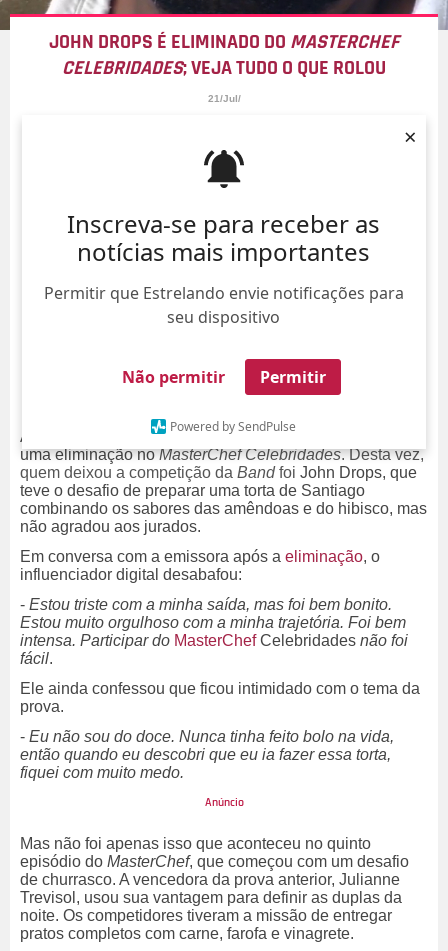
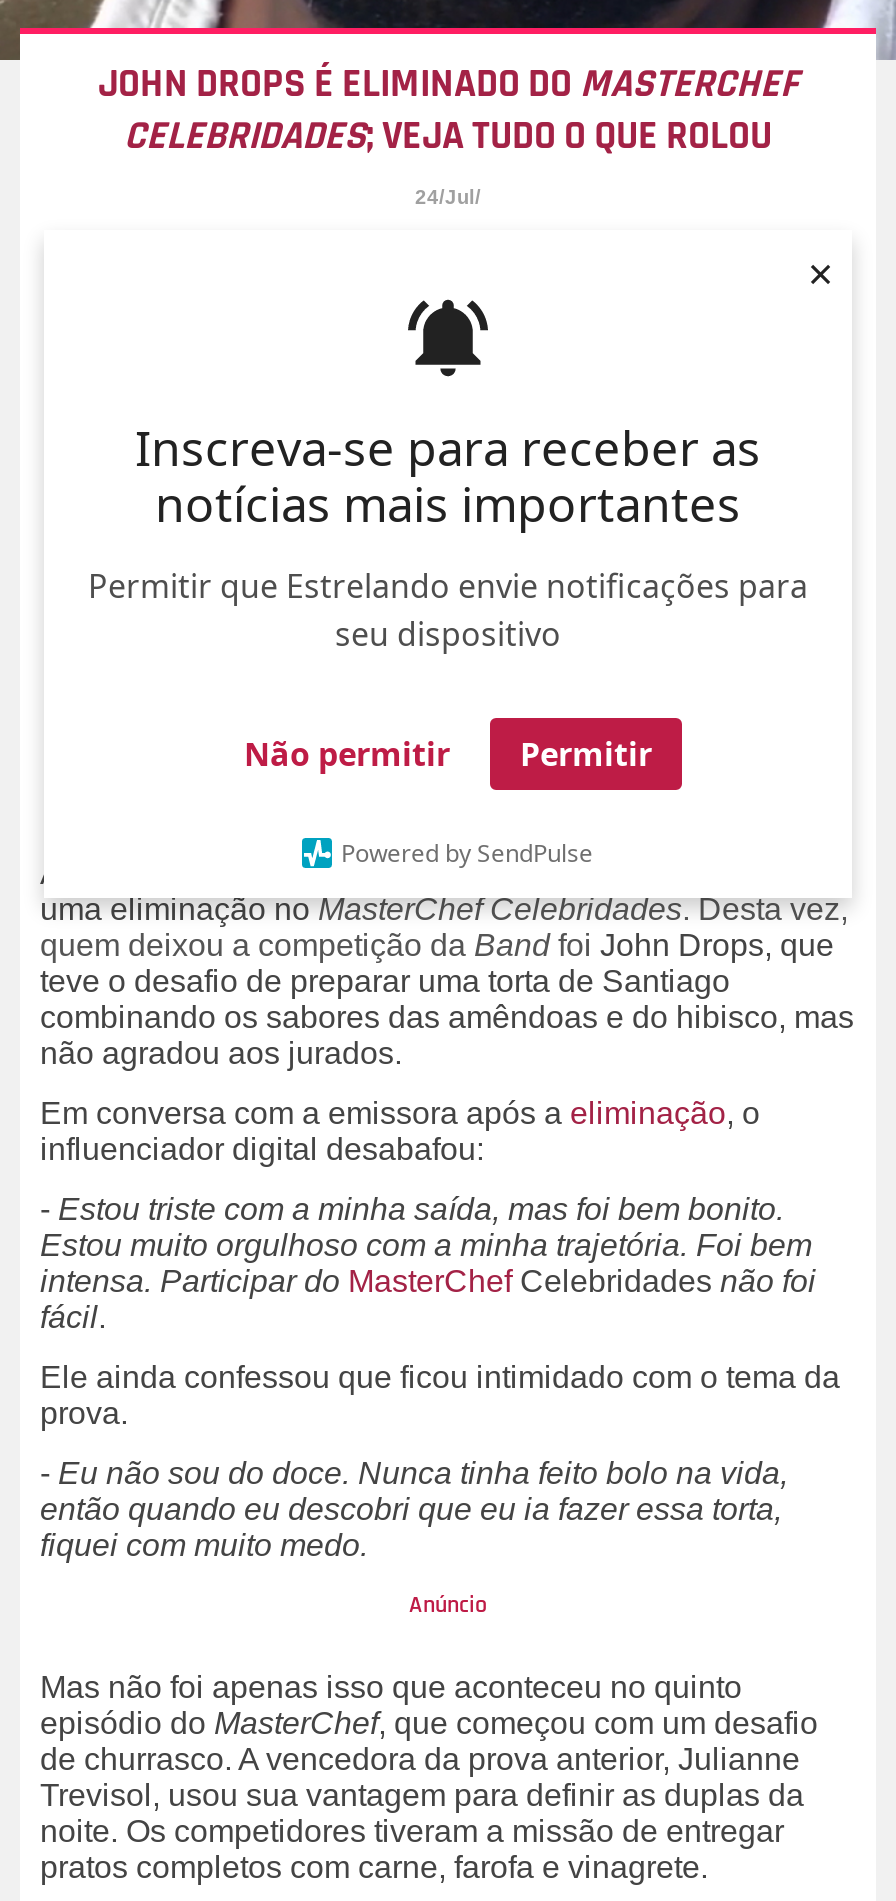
- 21/Jul/
+ 24/Jul/
